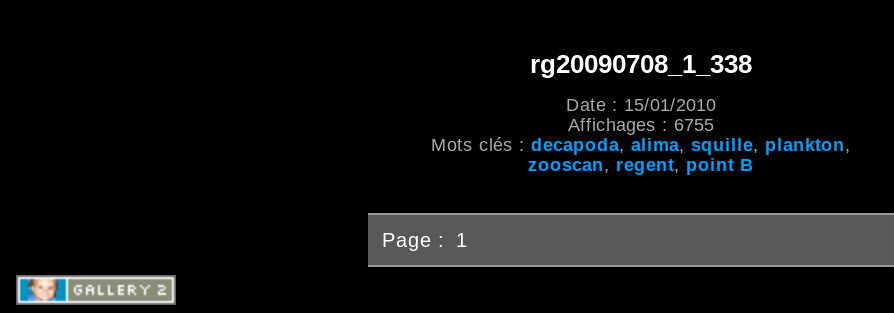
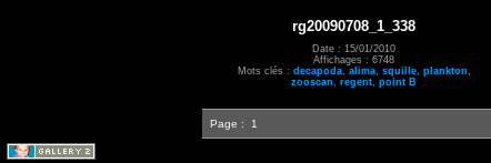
- Affichages : 6755
+ Affichages : 6748
